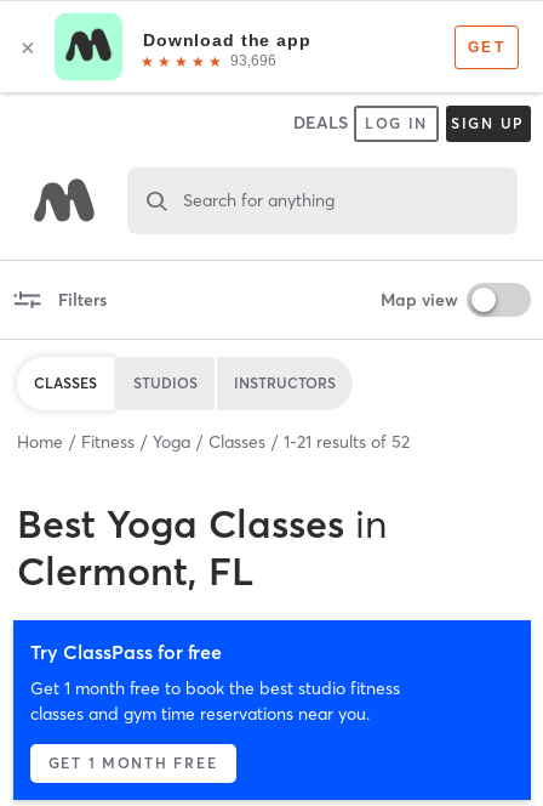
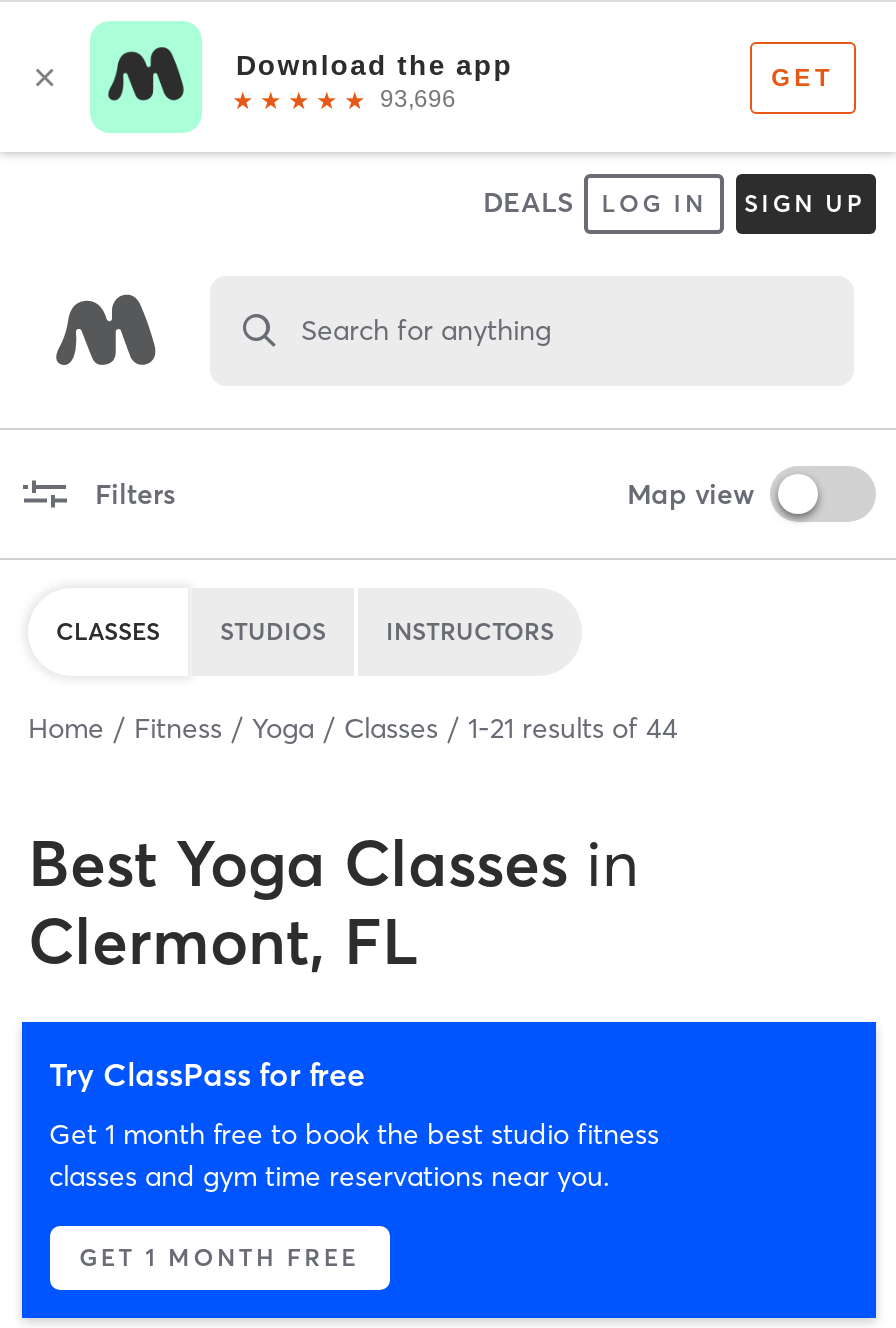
- Home Fitness Yoga Classes 1-21 results of 52
+ Home Fitness Yoga Classes 1-21 results of 44
